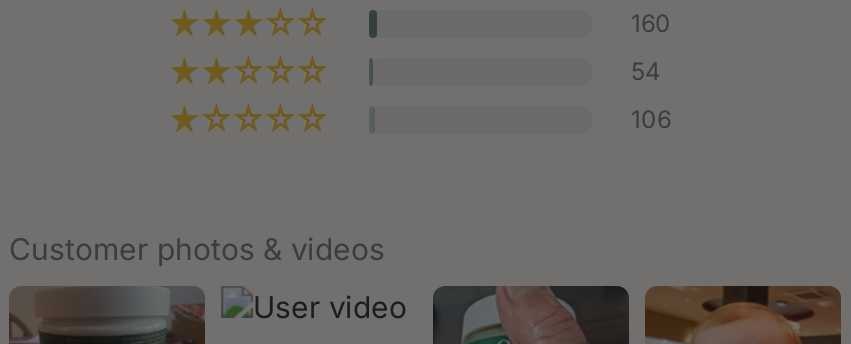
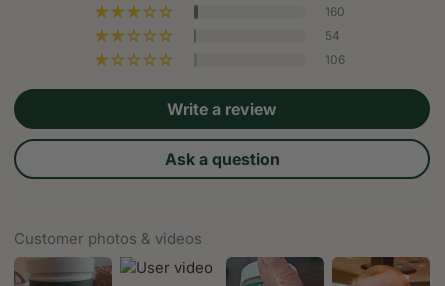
+ Write a review
+ Ask a question
